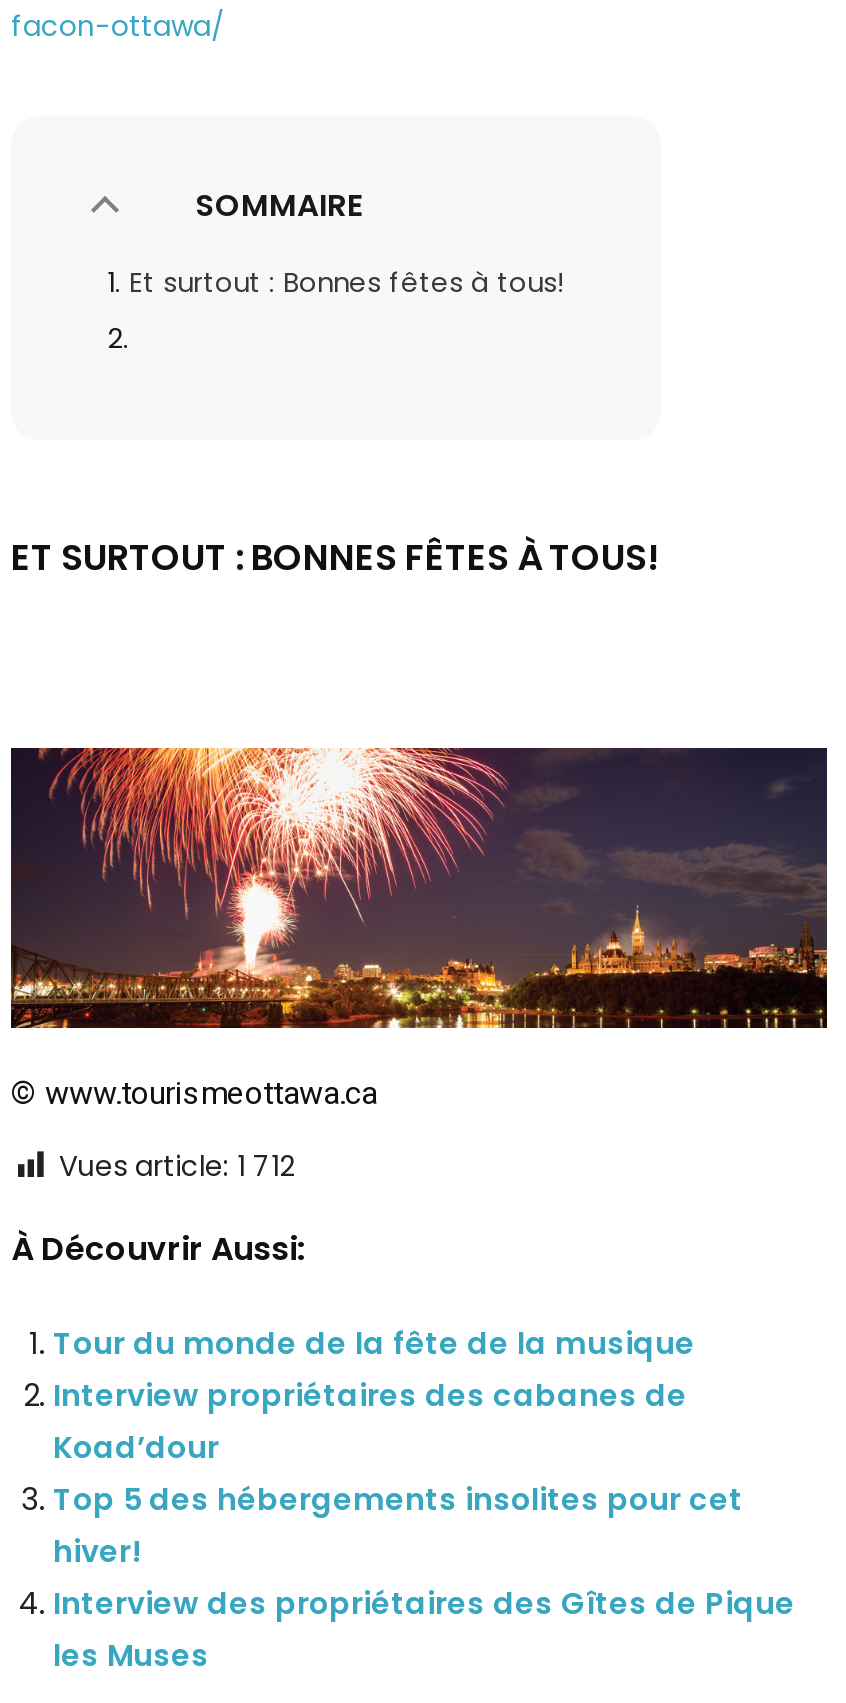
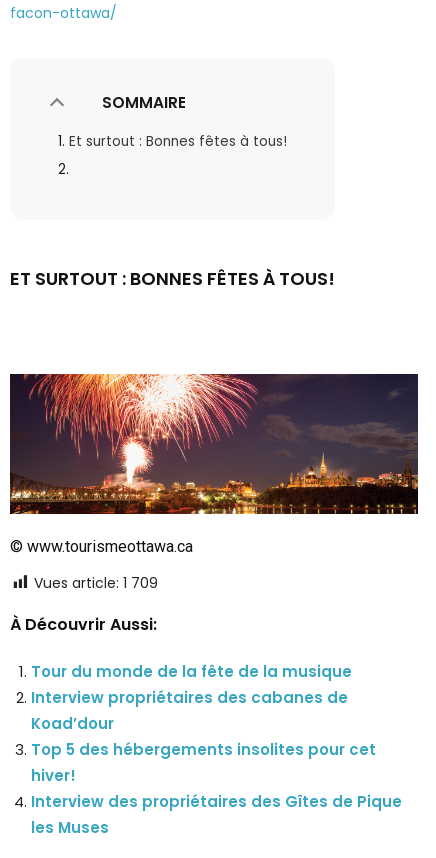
- Vues article: 1 712
+ Vues article: 1 709
